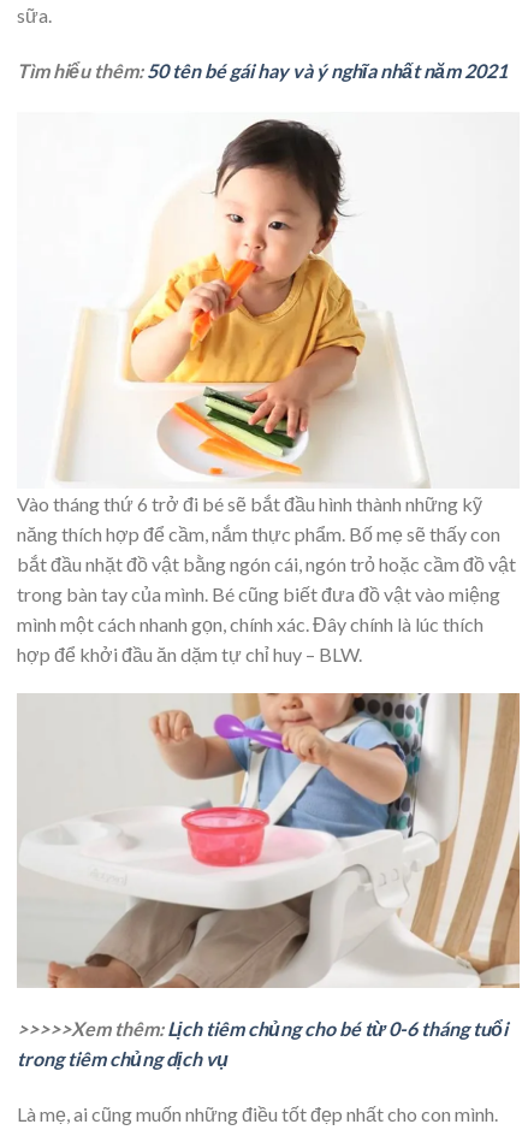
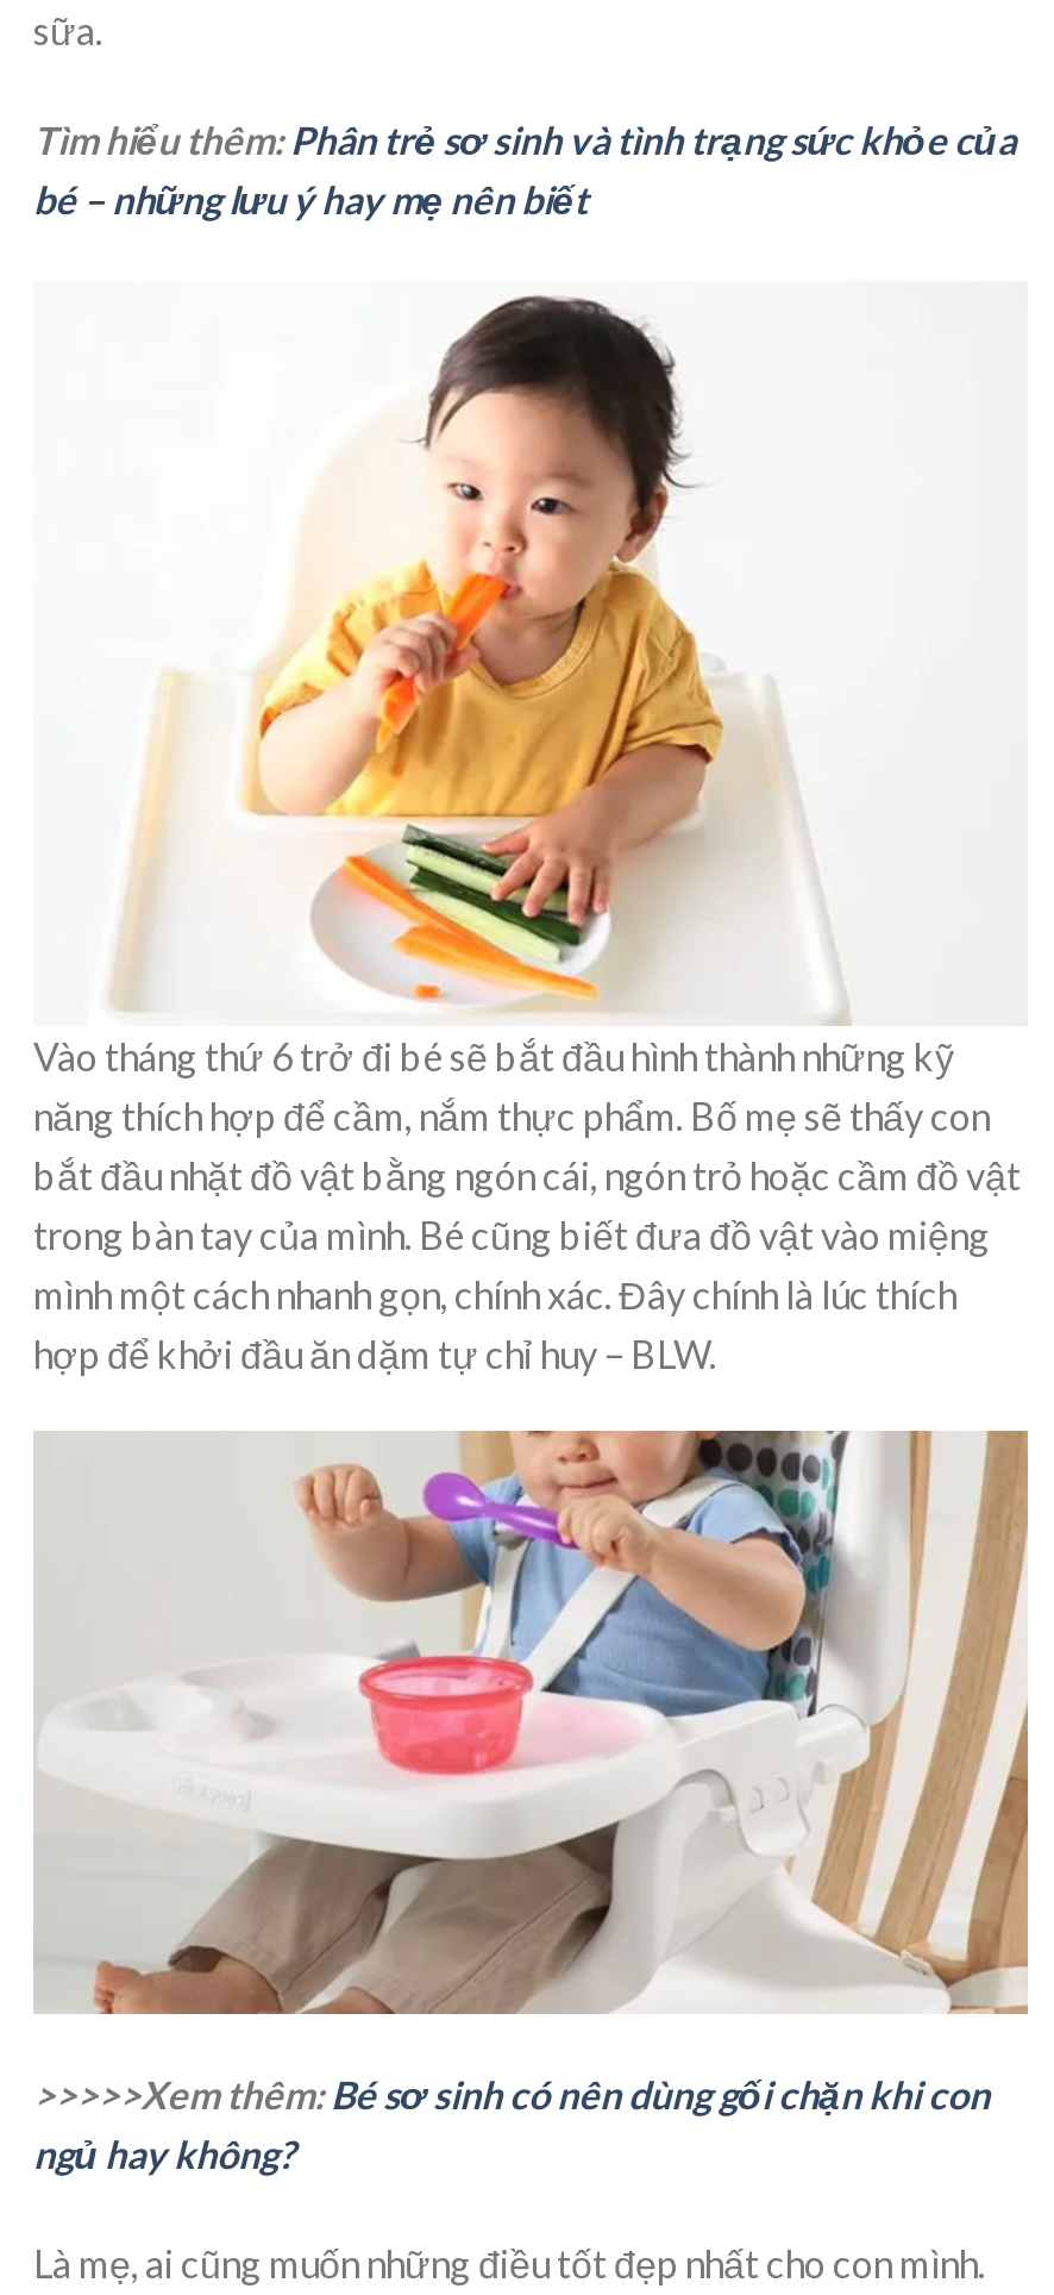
- Tìm hiểu thêm: 50 tên bé gái hay và ý nghĩa nhất năm 2021
+ Tìm hiểu thêm: Phân trẻ sơ sinh và tình trạng sức khỏe của
+ bé – những lưu ý hay mẹ nên biết

- >>>>>Xem thêm: Lịch tiêm chủng cho bé từ 0-6 tháng tuổi
- trong tiêm chủng dịch vụ
+ >>>>>Xem thêm: Bé sơ sinh có nên dùng gối chặn khi con
+ ngủ hay không?
